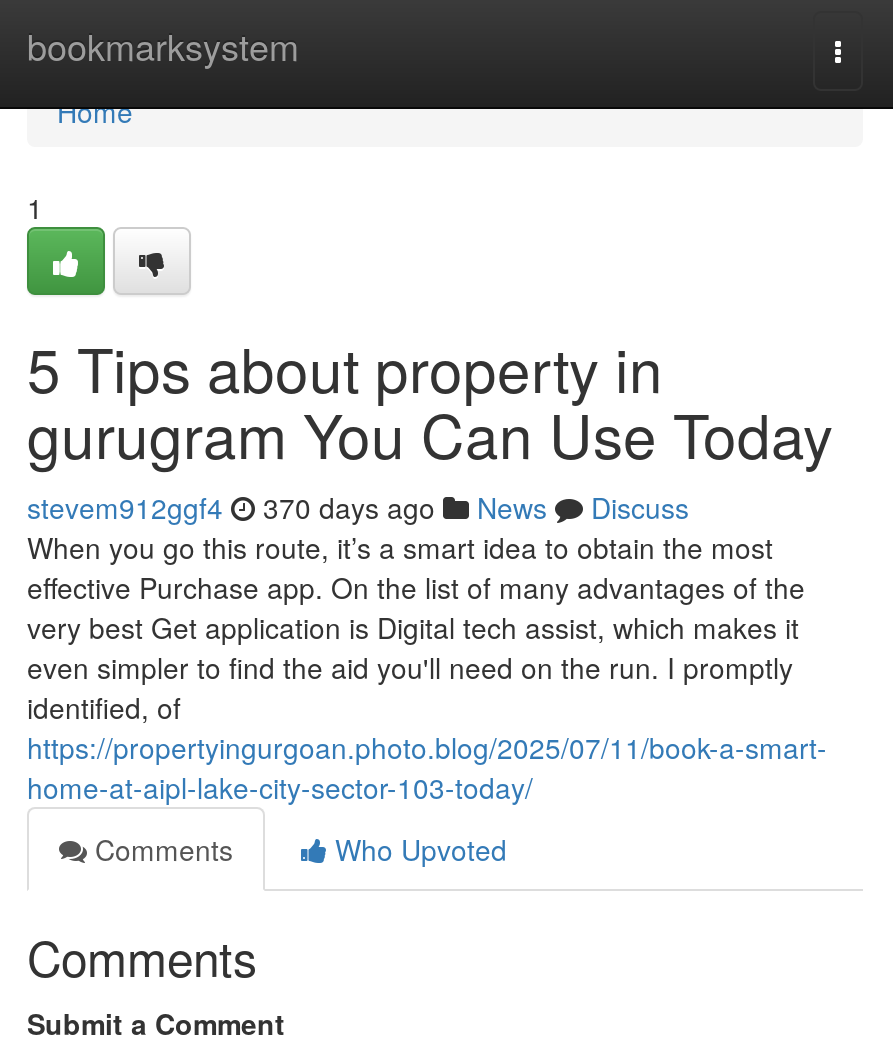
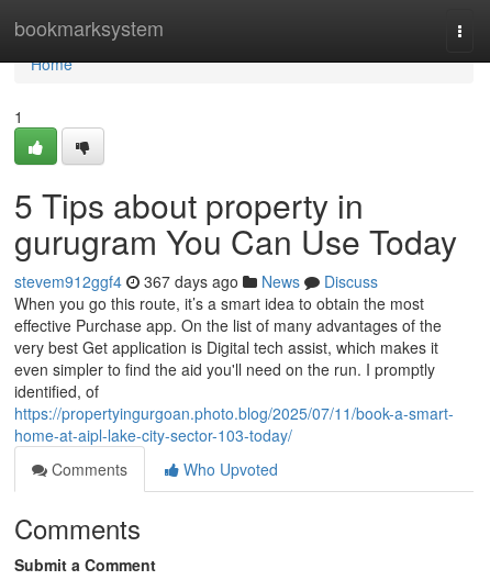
- stevem912ggf4 370 days ago News Discuss
+ stevem912ggf4 367 days ago News Discuss
